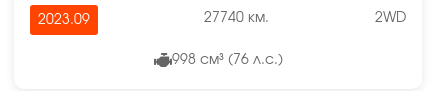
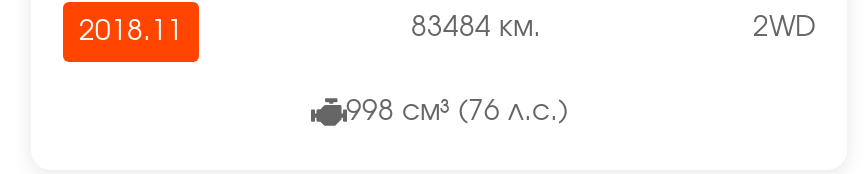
- 2023.09
+ 2018.11

- 27740 км.
+ 83484 км.
